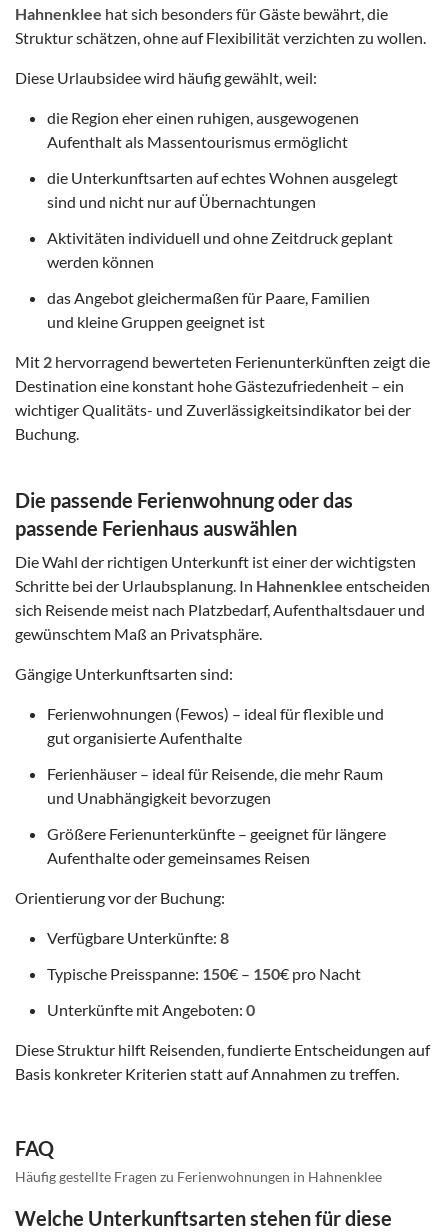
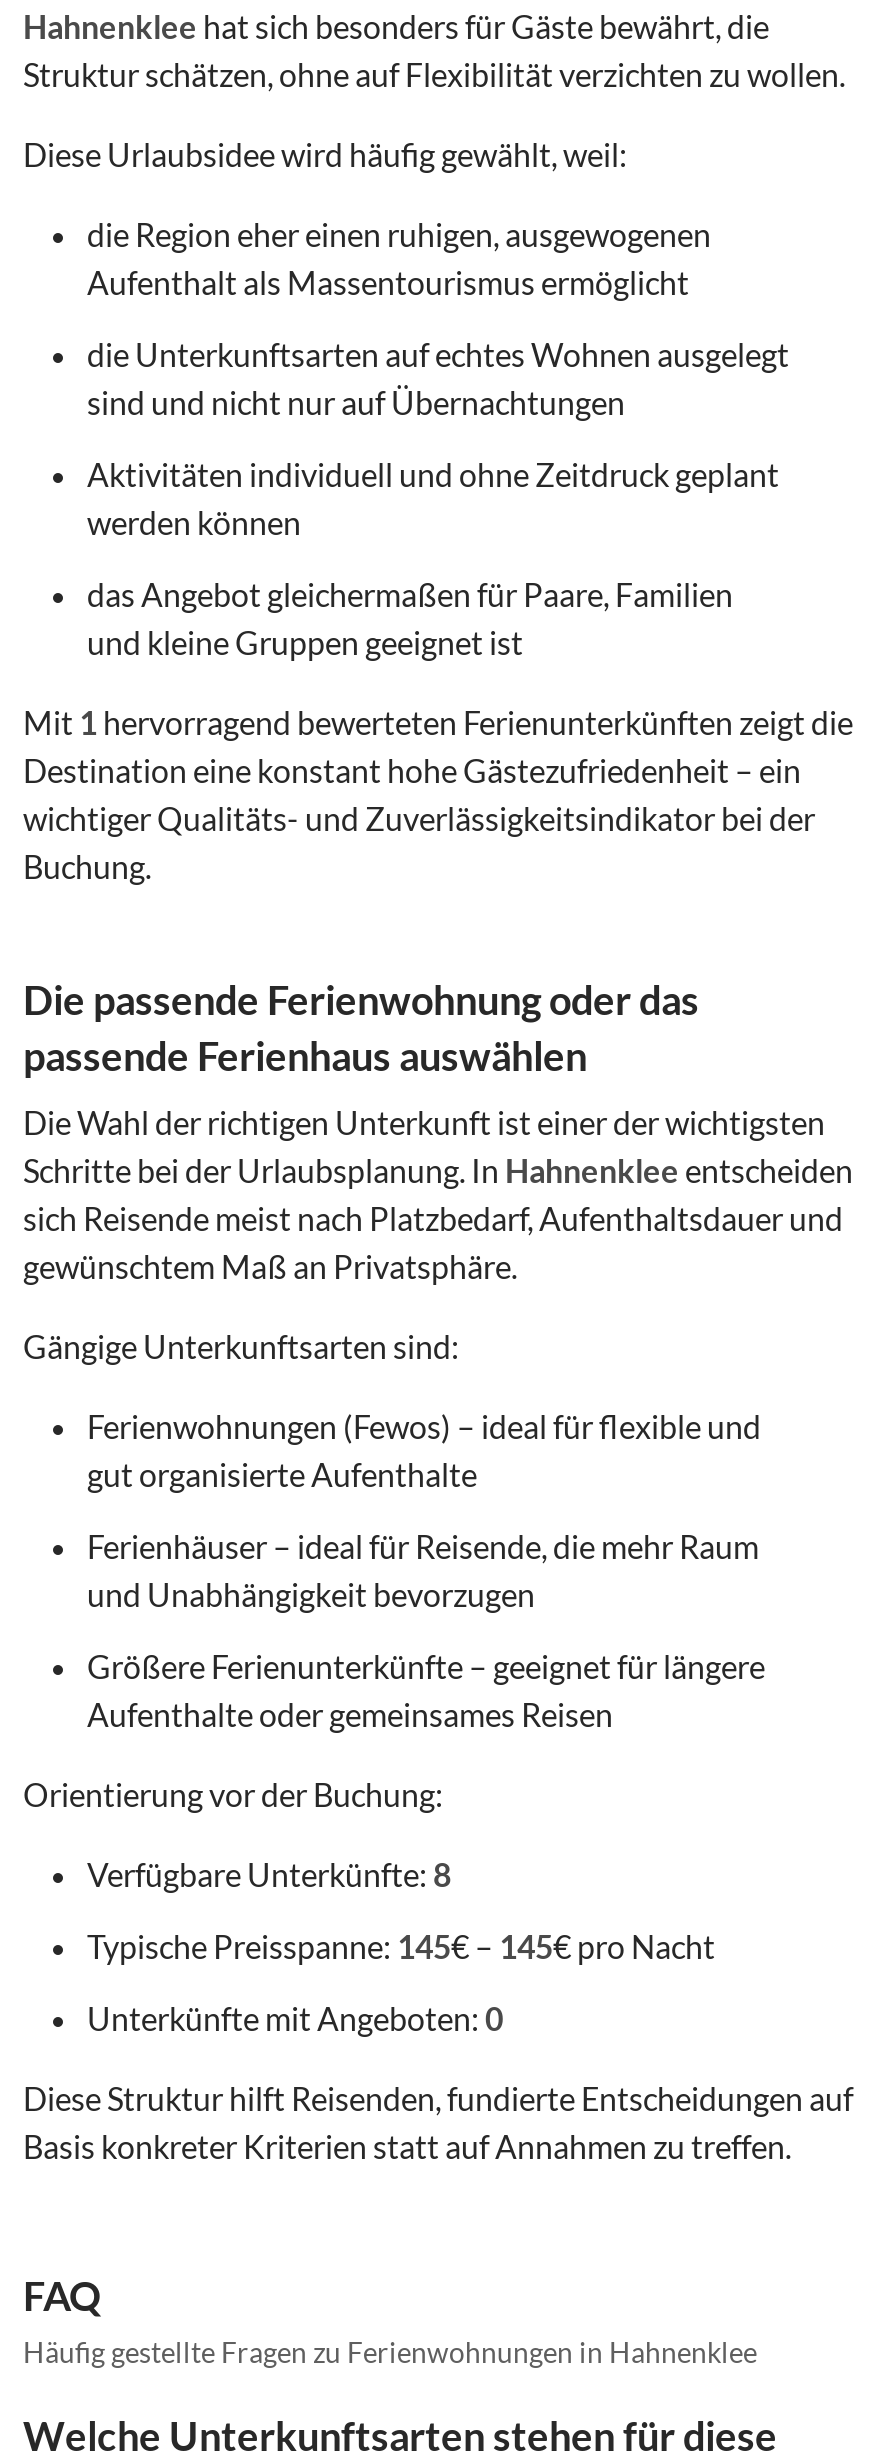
- Mit 2 hervorragend bewerteten Ferienunterkünften zeigt die
+ Mit 1 hervorragend bewerteten Ferienunterkünften zeigt die

- Typische Preisspanne: 150€ – 150€ pro Nacht
+ Typische Preisspanne: 145€ – 145€ pro Nacht
